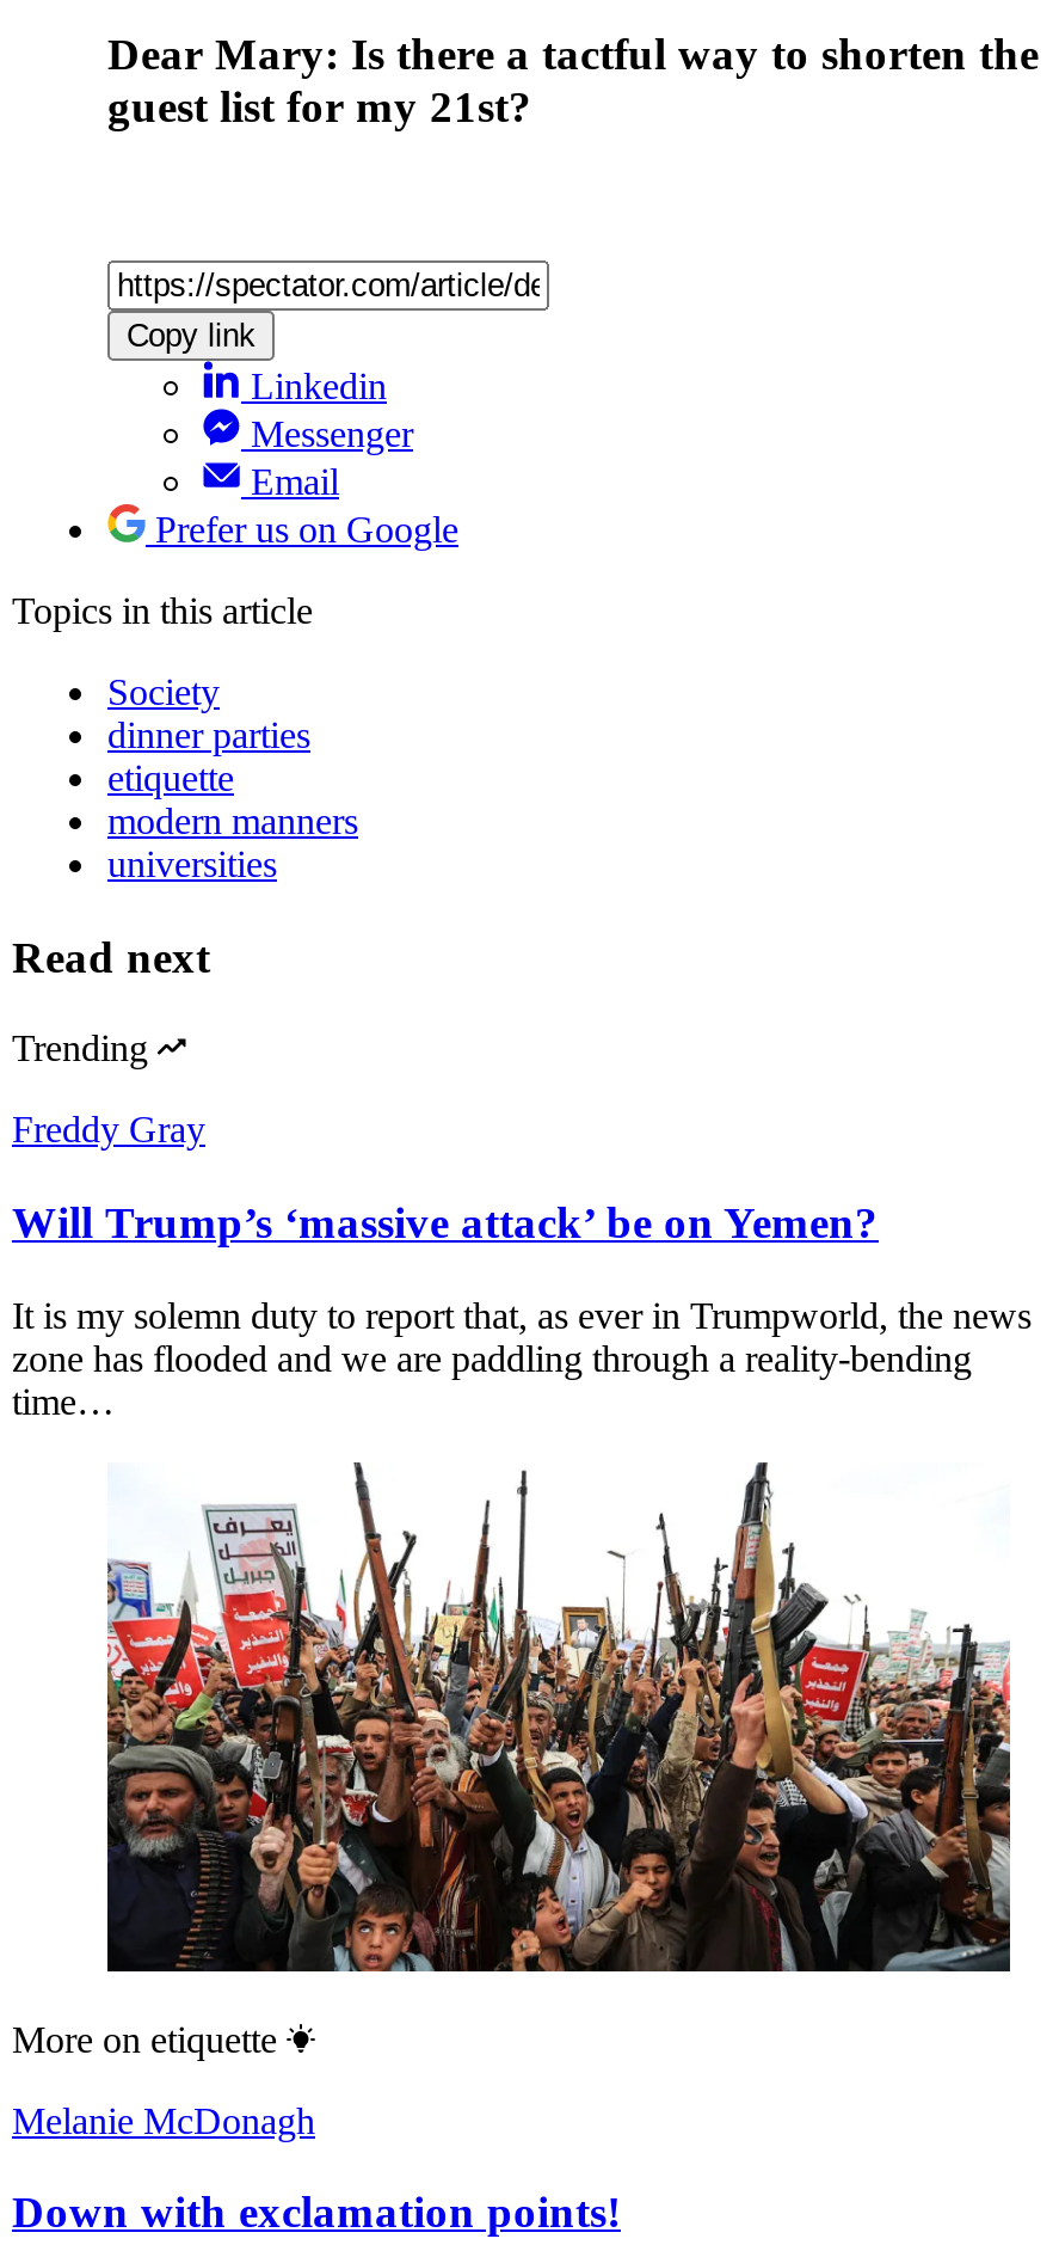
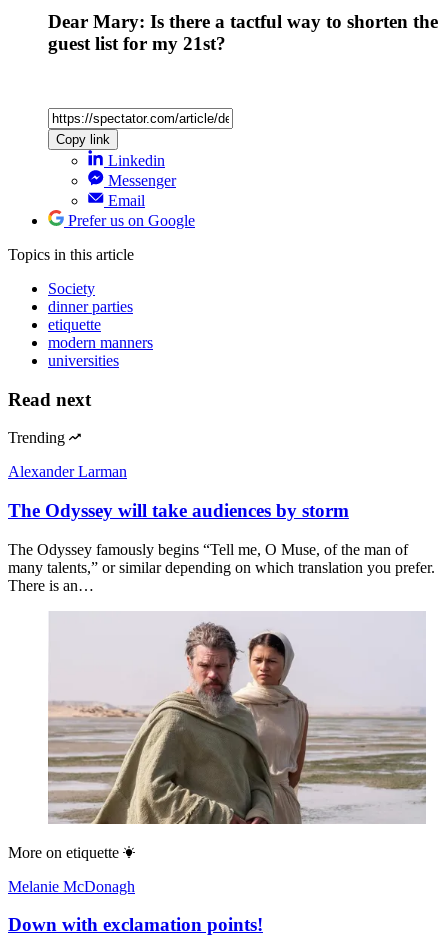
- Freddy Gray
+ Alexander Larman

- Will Trump’s ‘massive attack’ be on Yemen?
+ The Odyssey will take audiences by storm

- It is my solemn duty to report that, as ever in Trumpworld, the news
- zone has flooded and we are paddling through a reality-bending
- time…
+ The Odyssey famously begins “Tell me, O Muse, of the man of
+ many talents,” or similar depending on which translation you prefer.
+ There is an…

- [image]
+ [image]
